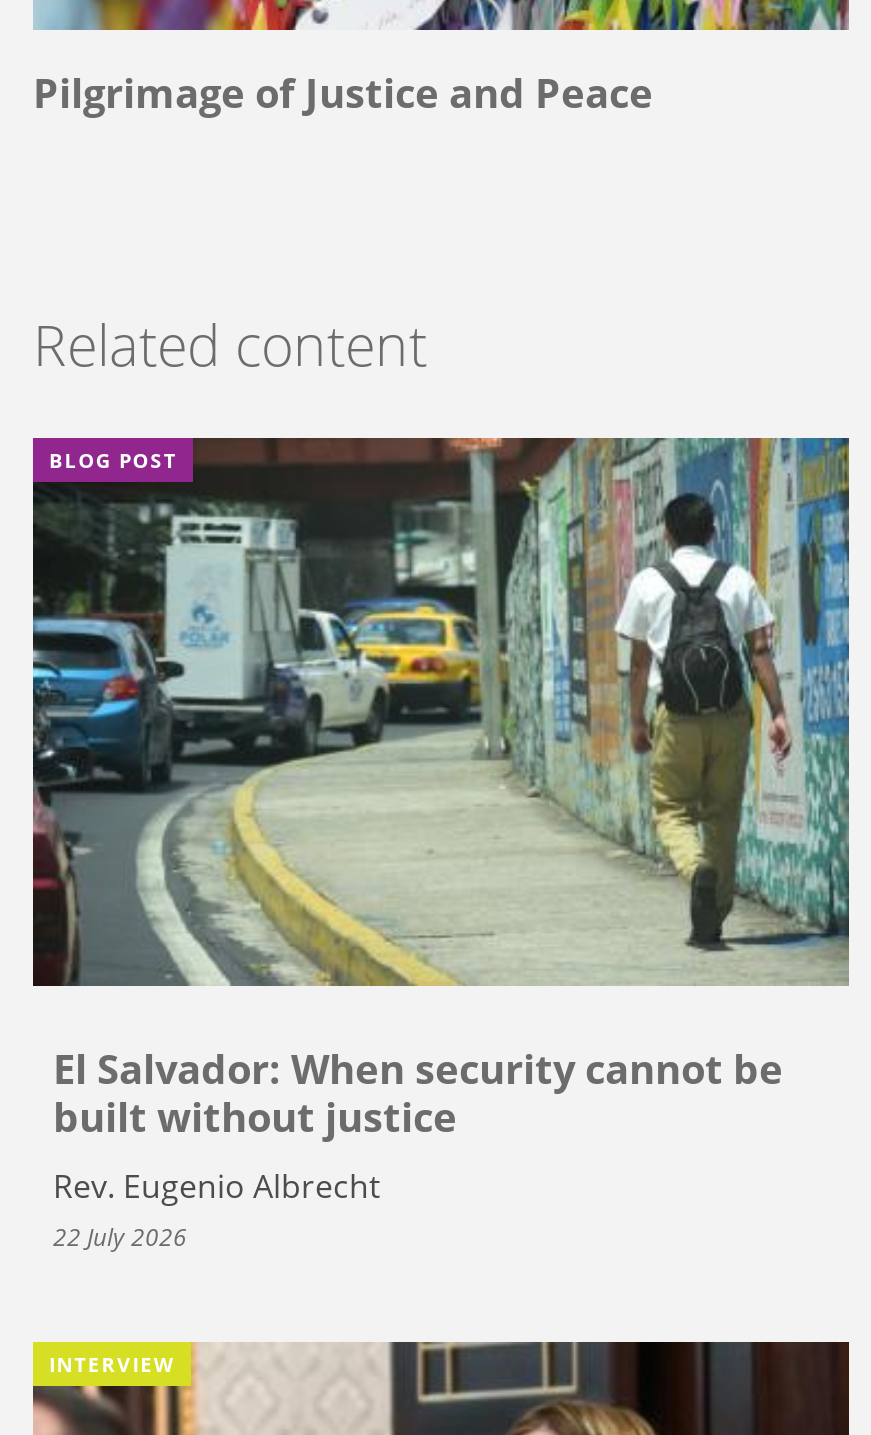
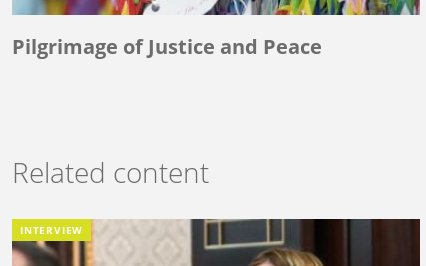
- [image]
- BLOG POST

- El Salvador: When security cannot be
- built without justice
- Rev. Eugenio Albrecht
- 22 July 2026
